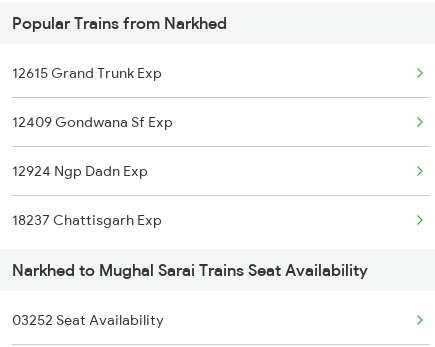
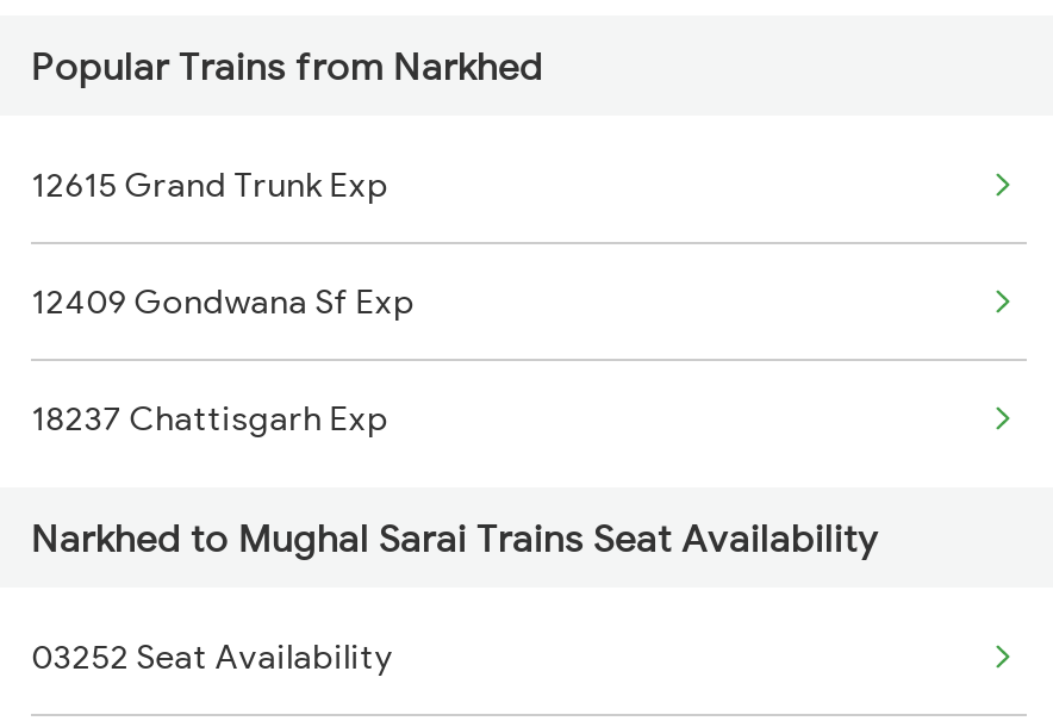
- 12924 Ngp Dadn Exp
